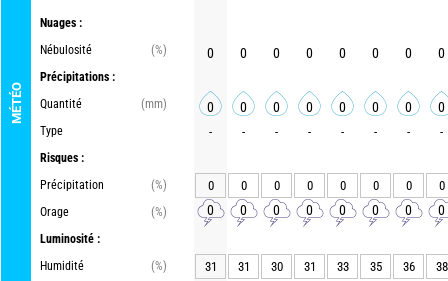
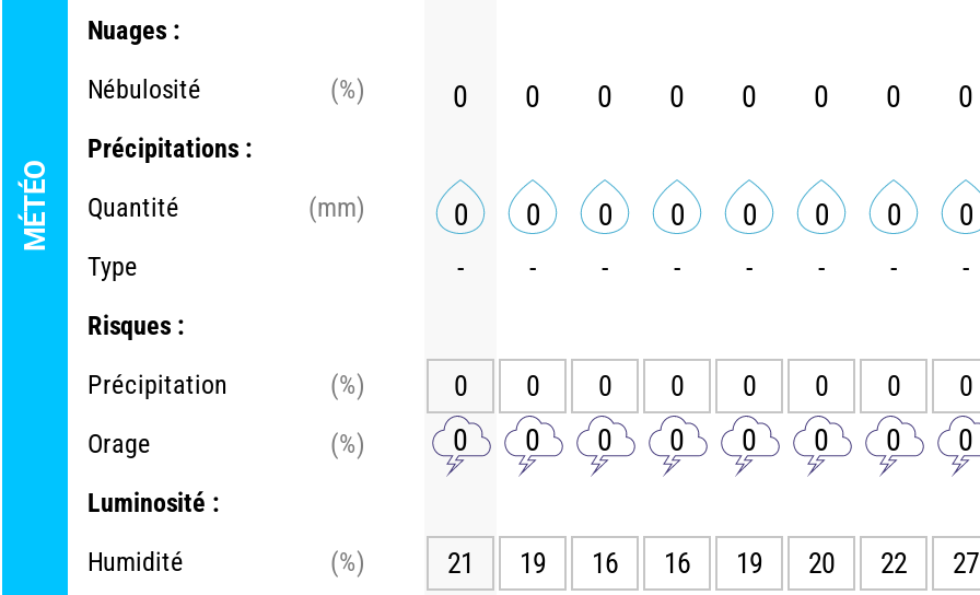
- 31
+ 21

- 31
+ 19

- 30
+ 16

- 31
+ 16

- 33
+ 19

- 35
+ 20

- 36
+ 22

- 38
+ 27
